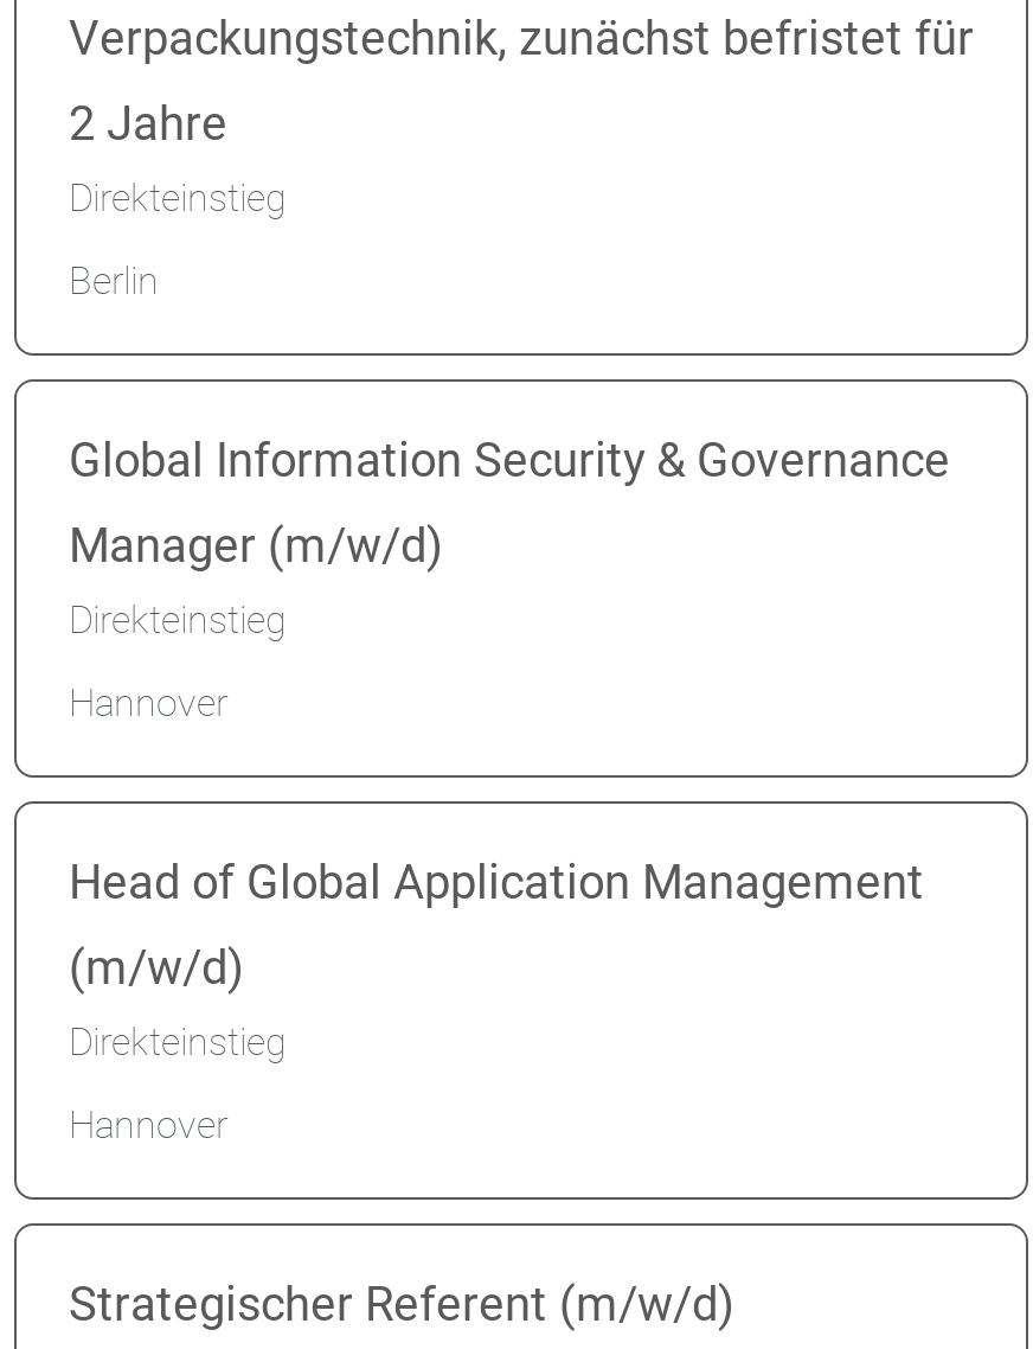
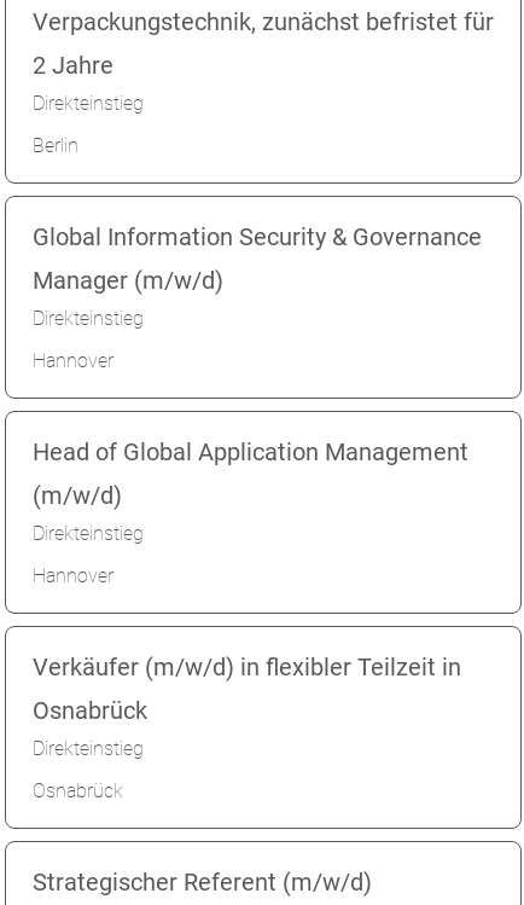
+ Verkäufer (m/w/d) in flexibler Teilzeit in
+ Osnabrück
+ Direkteinstieg
+ Osnabrück
